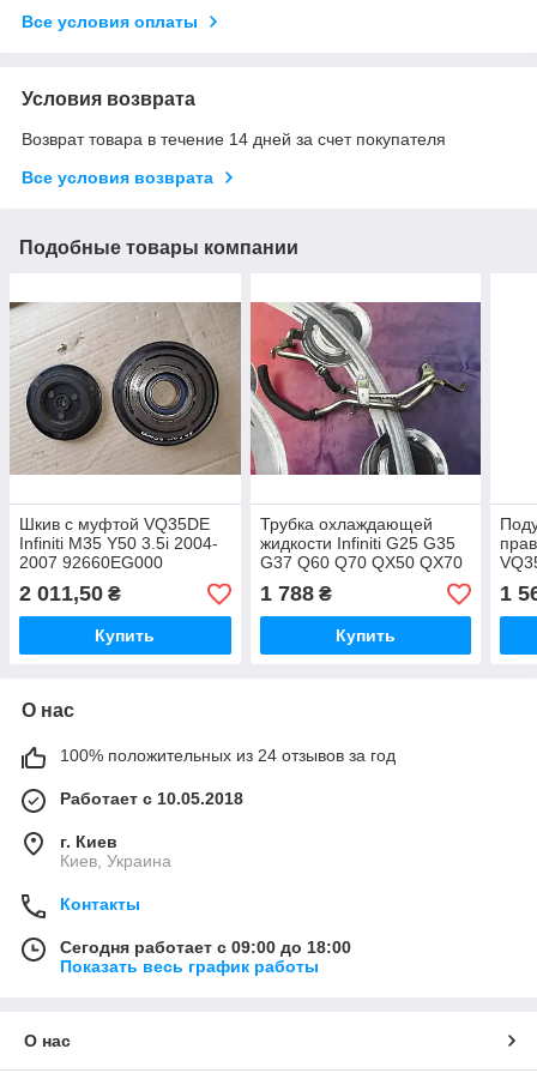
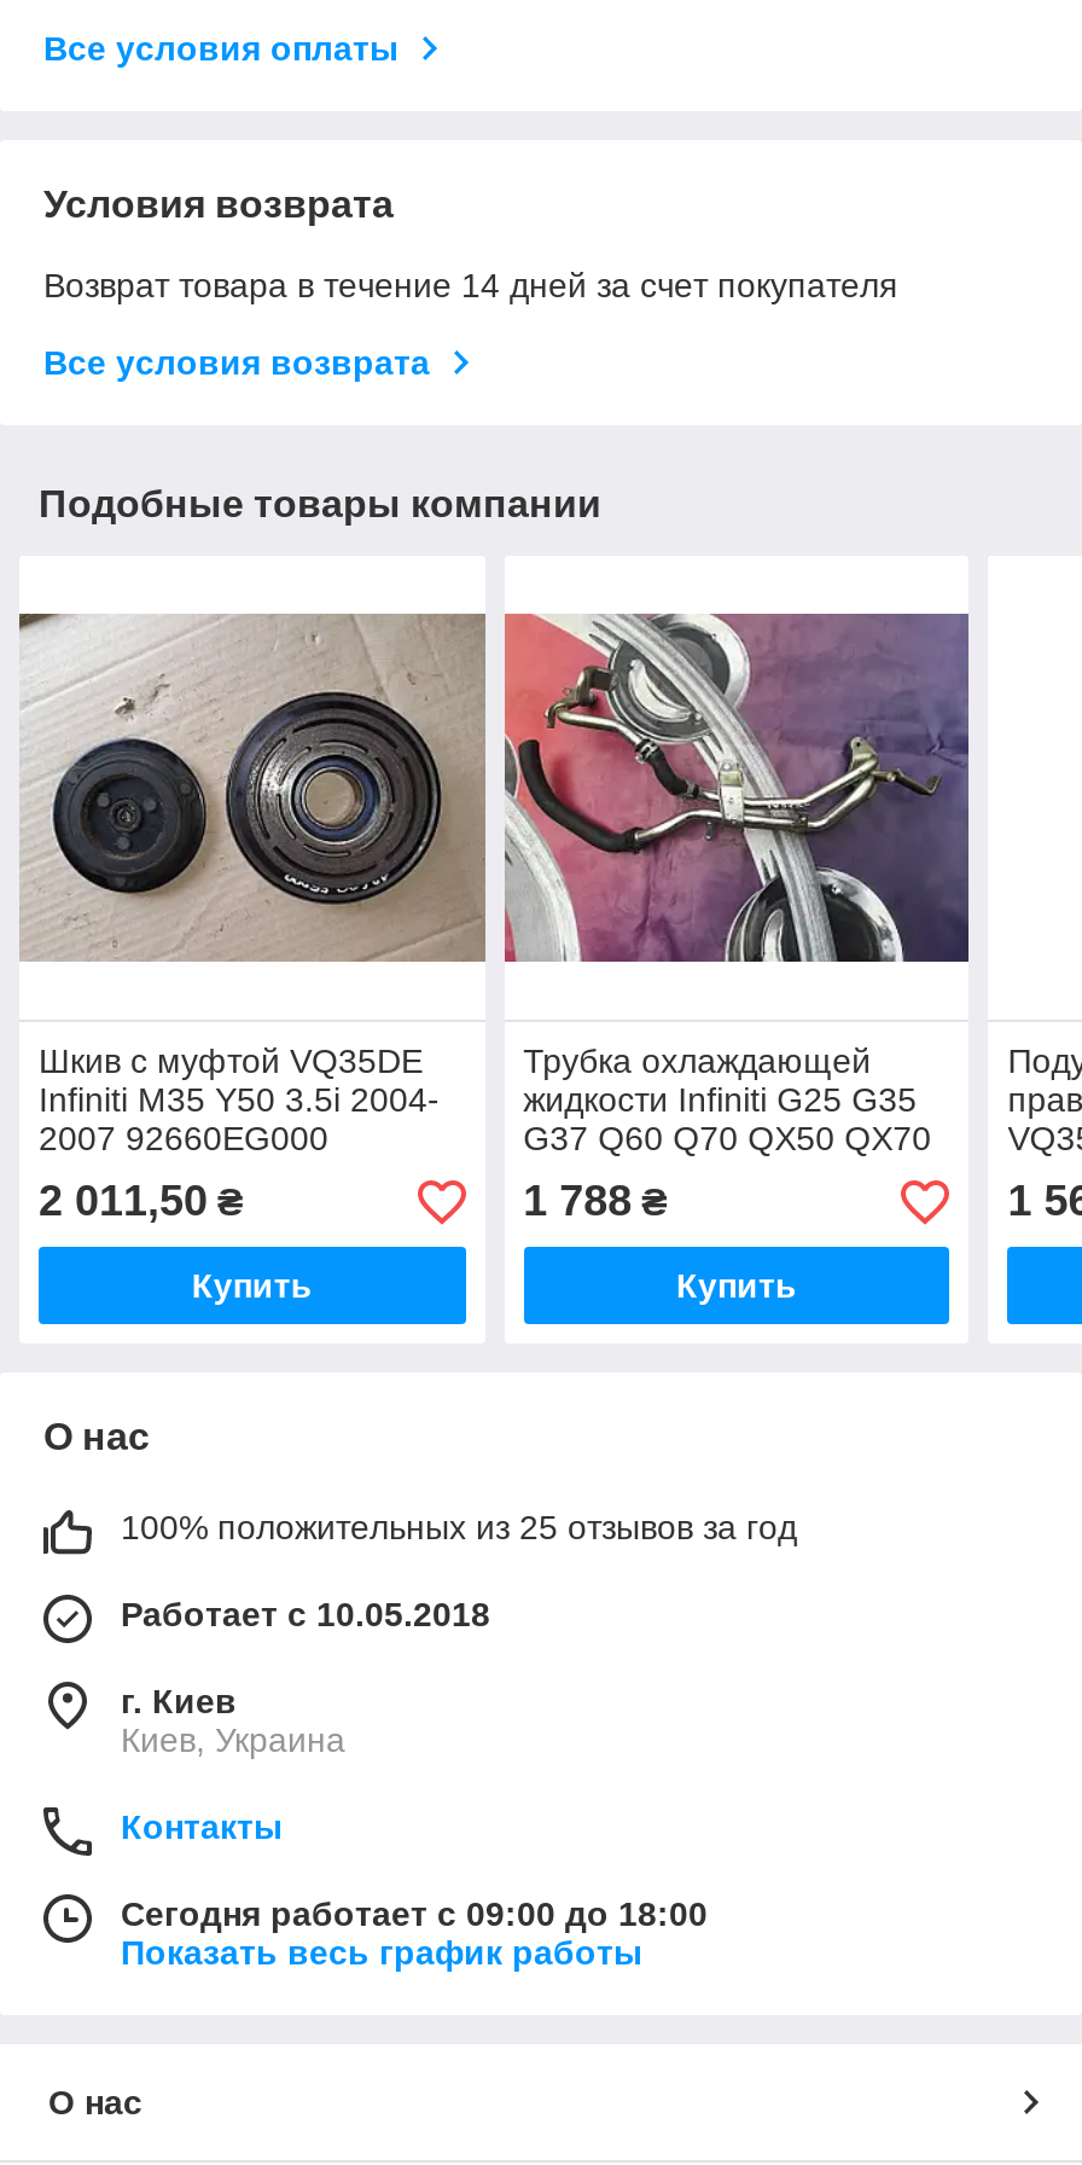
- 100% положительных из 24 отзывов за год
+ 100% положительных из 25 отзывов за год
